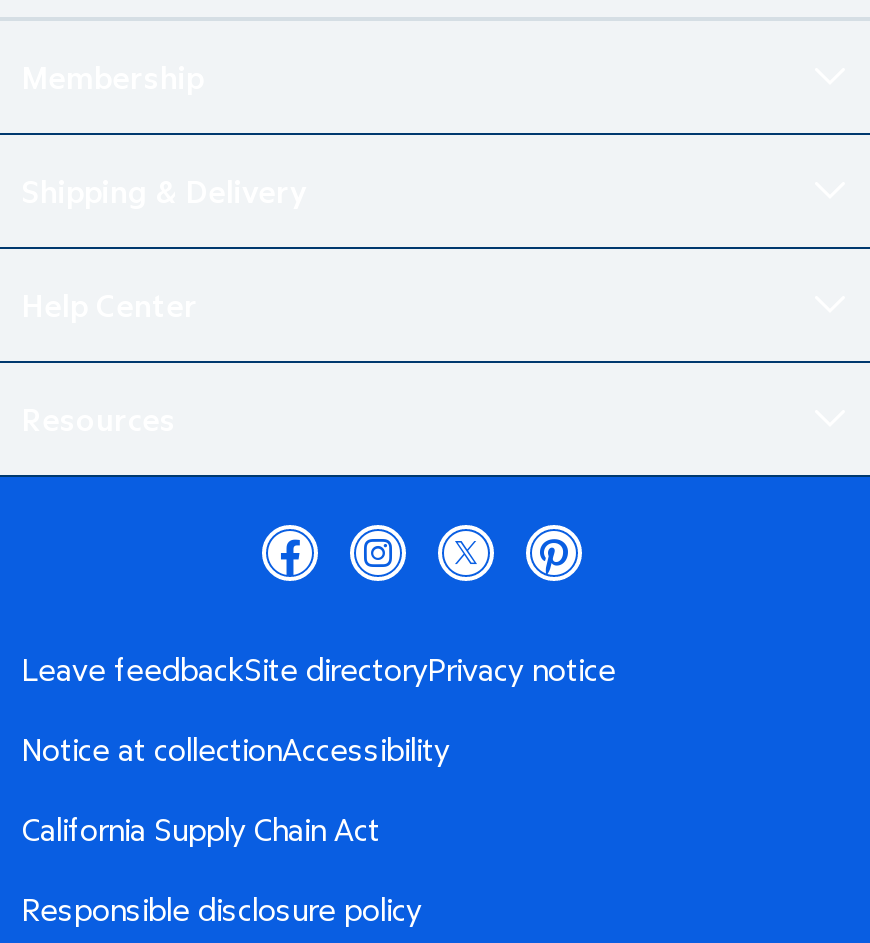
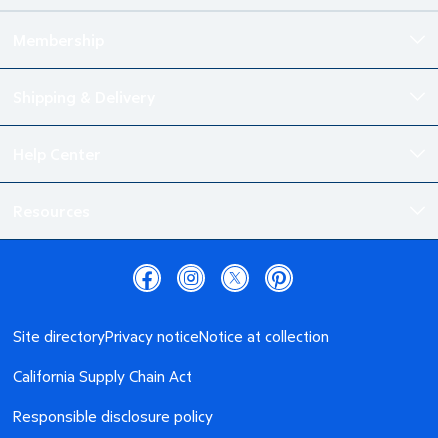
- Leave feedbackSite directoryPrivacy notice
- Notice at collectionAccessibility
+ Site directoryPrivacy noticeNotice at collection
